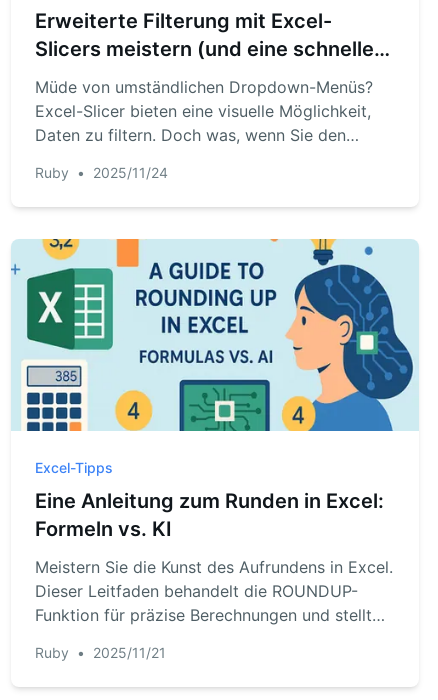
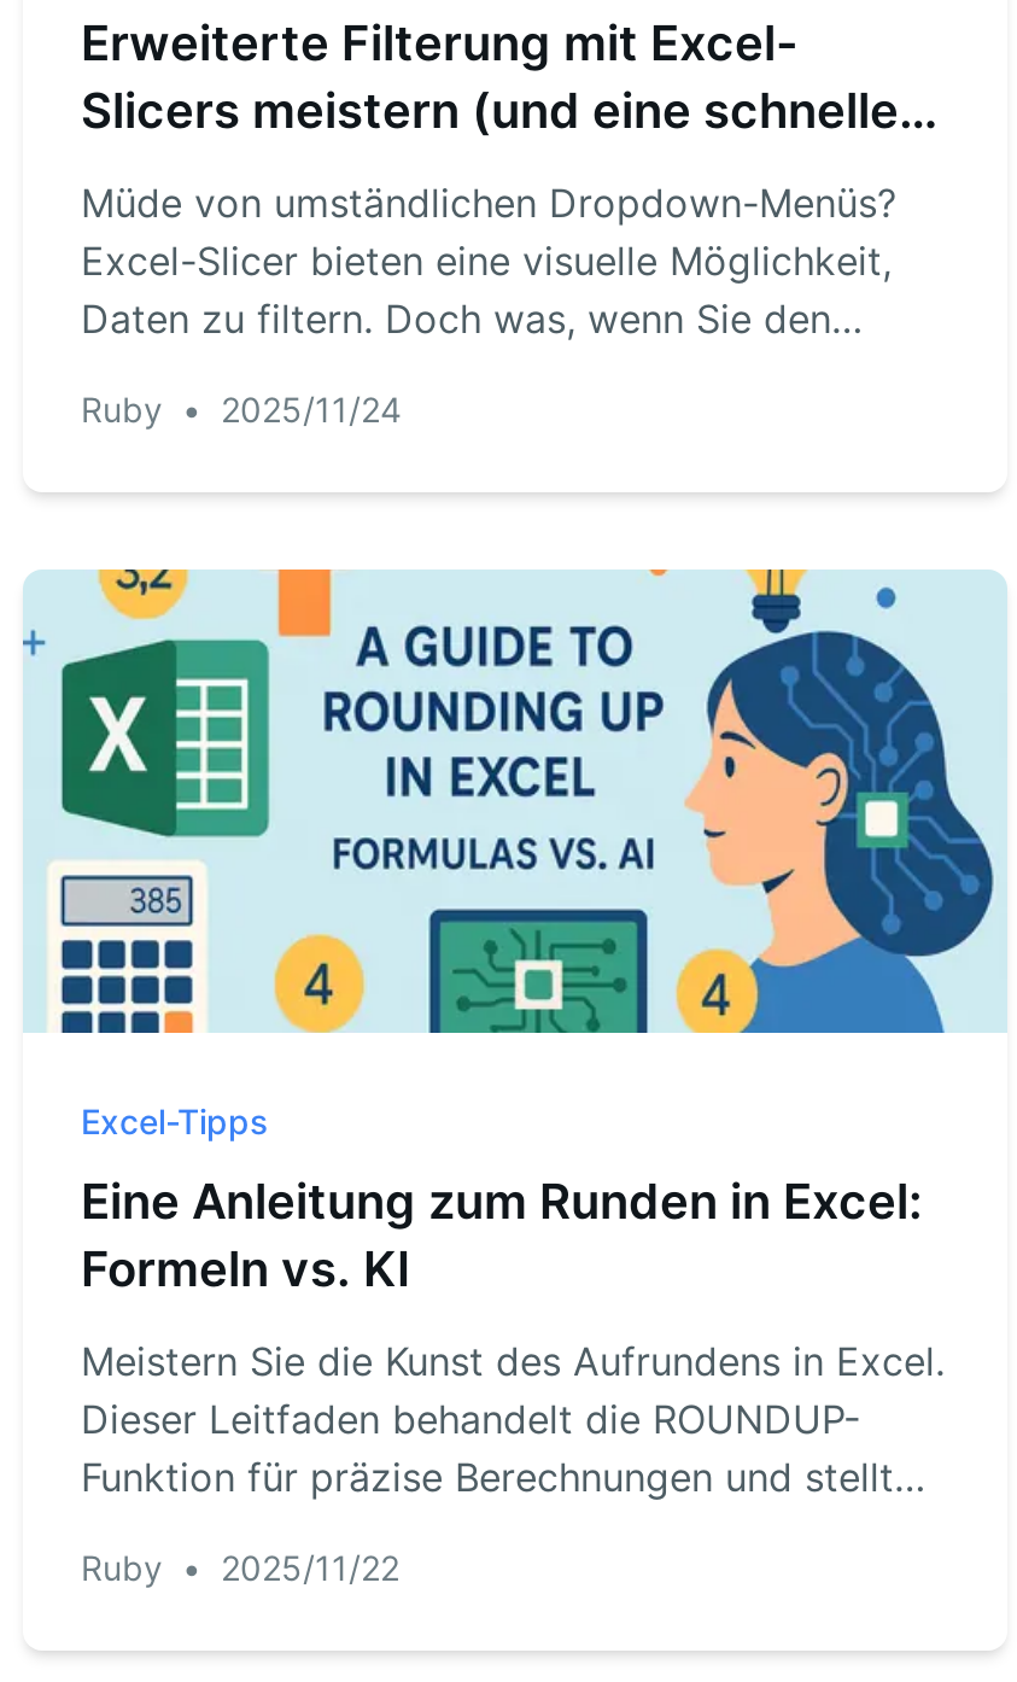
- Ruby • 2025/11/21
+ Ruby • 2025/11/22
